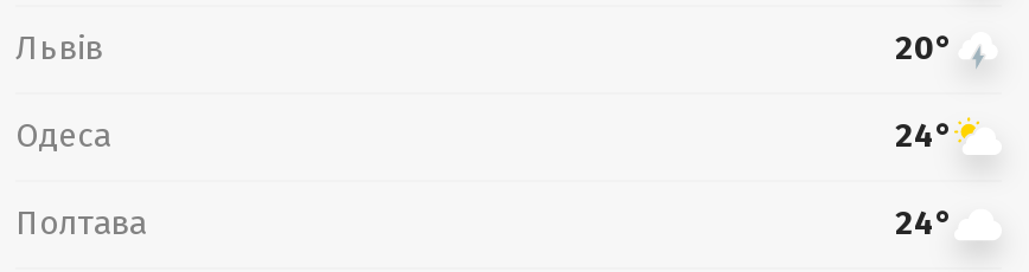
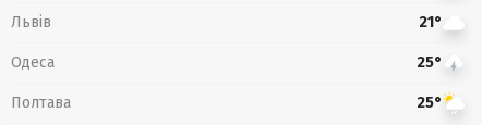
- 20°
+ 21°

- 24°
+ 25°

- 24°
+ 25°
